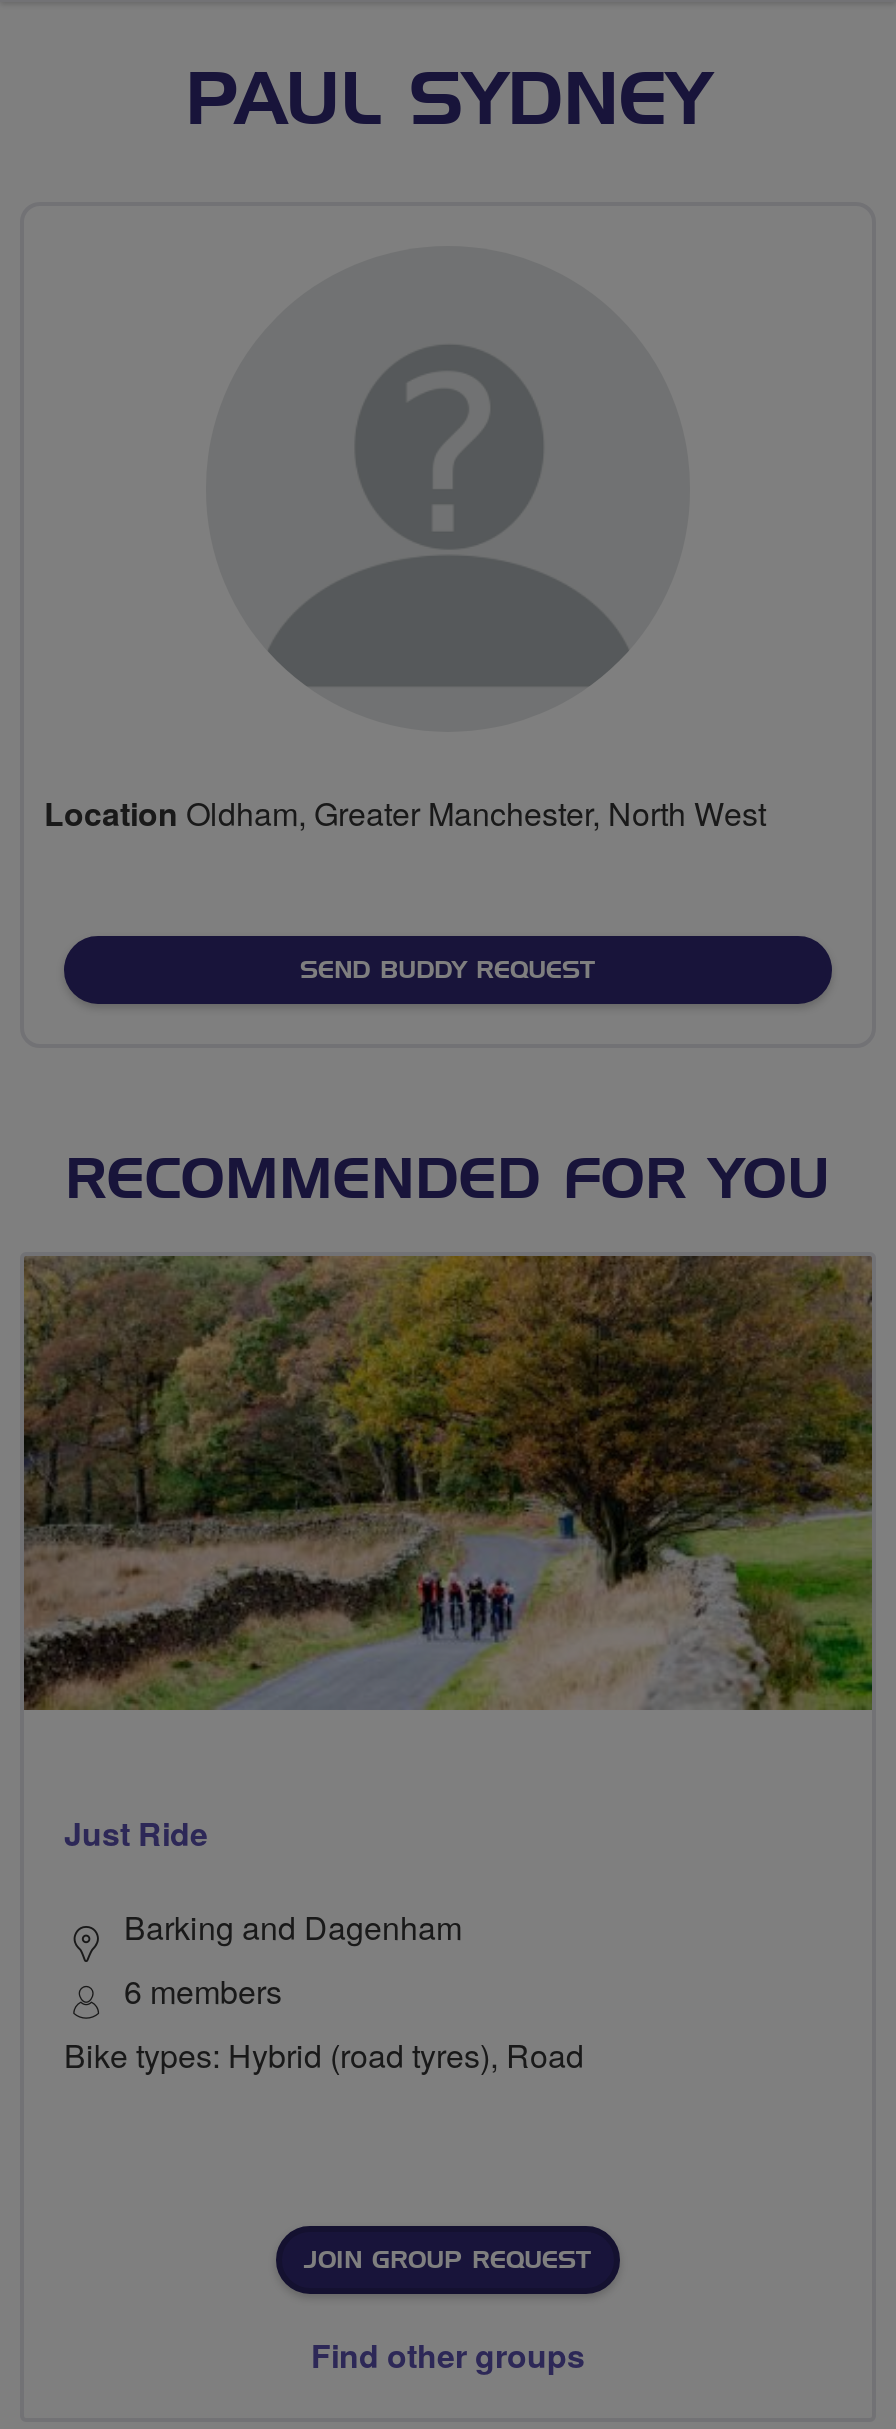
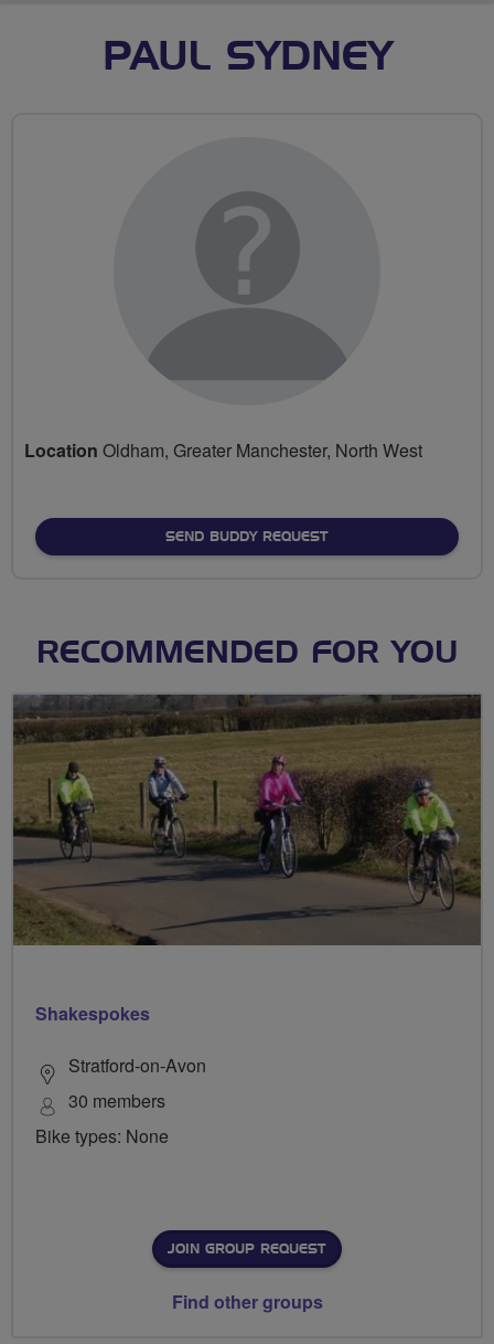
- [image]
+ [image]

- Just Ride
+ Shakespokes

- Barking and Dagenham
- 6 members
- Bike types: Hybrid (road tyres), Road
+ Stratford-on-Avon
+ 30 members
+ Bike types: None
